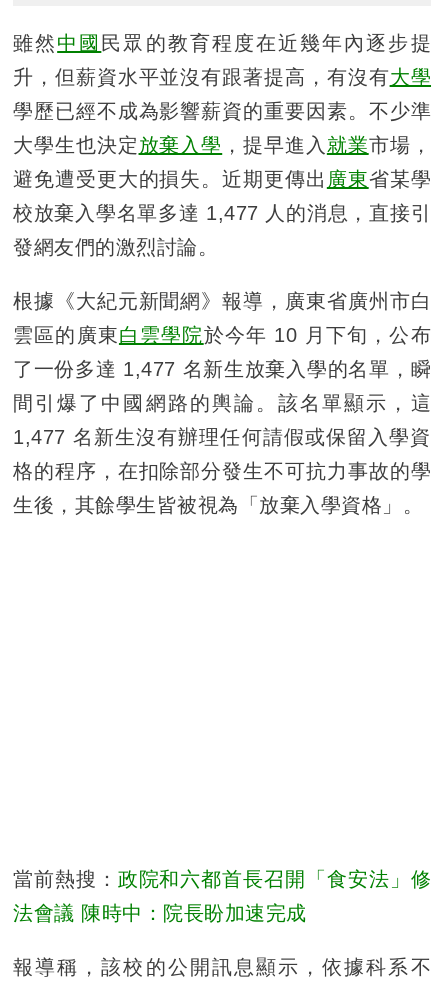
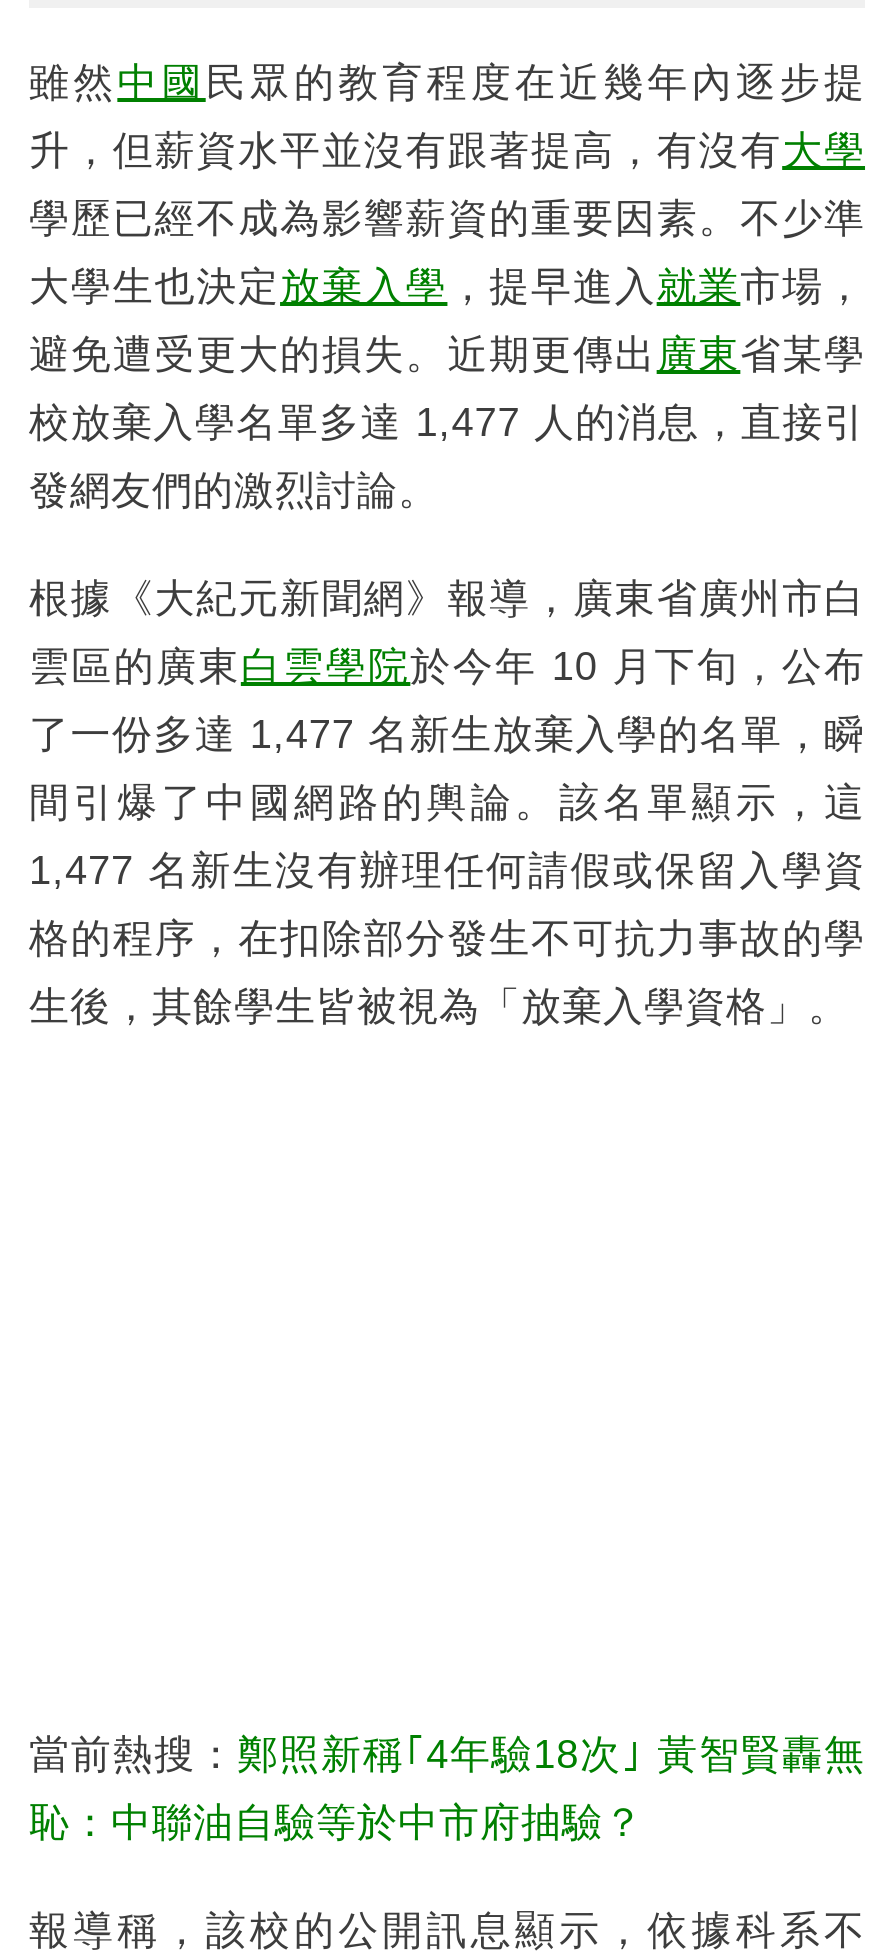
- 當前熱搜：政院和六都首長召開「食安法」修
+ 當前熱搜：鄭照新稱｢4年驗18次｣ 黃智賢轟無

- 法會議 陳時中：院長盼加速完成
+ 恥：中聯油自驗等於中市府抽驗？
